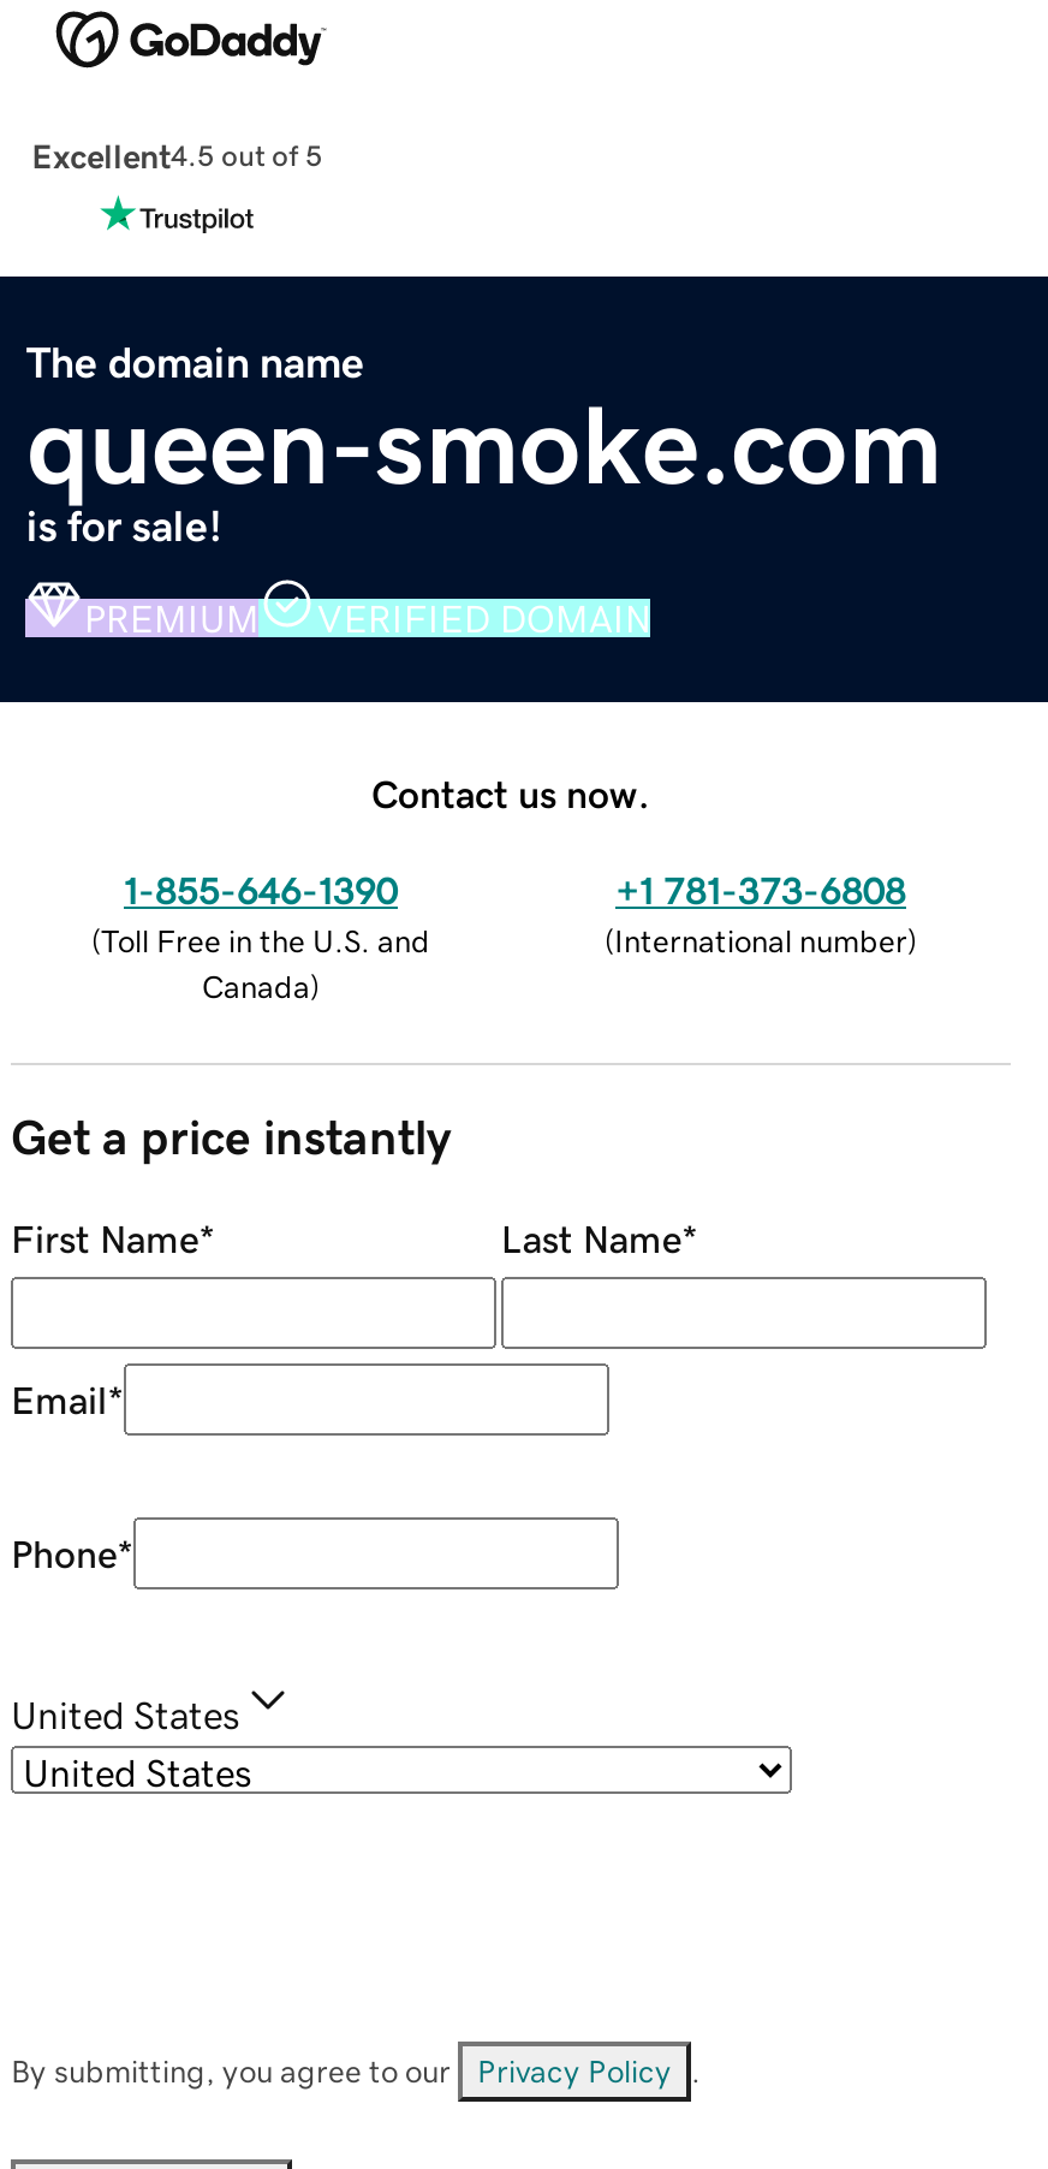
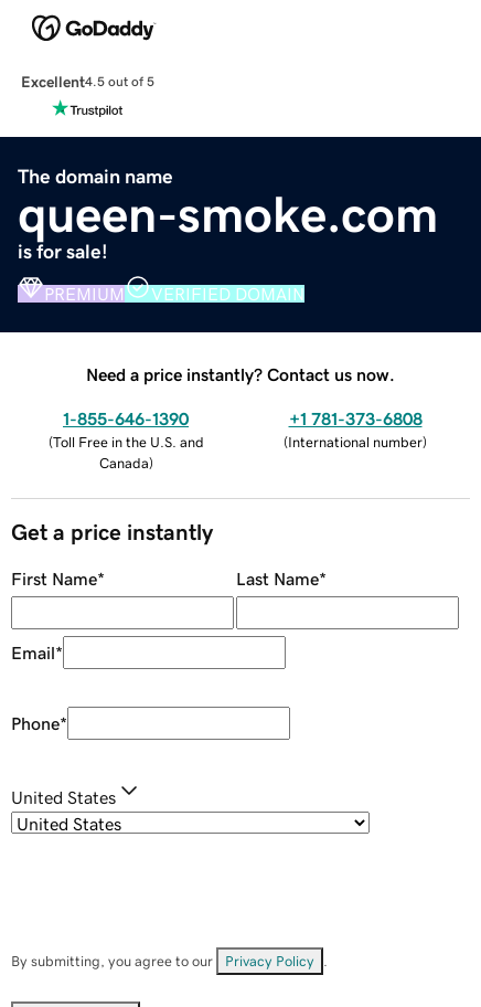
- Contact us now.
+ Need a price instantly? Contact us now.
